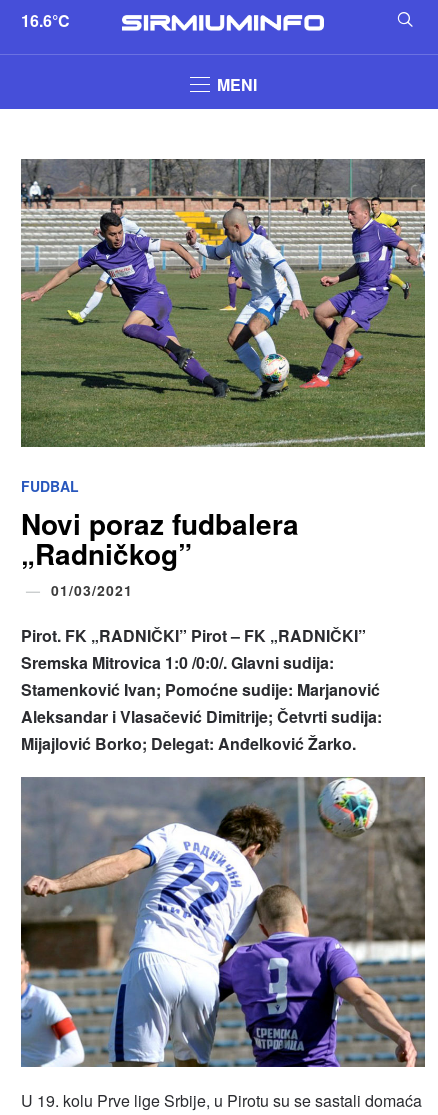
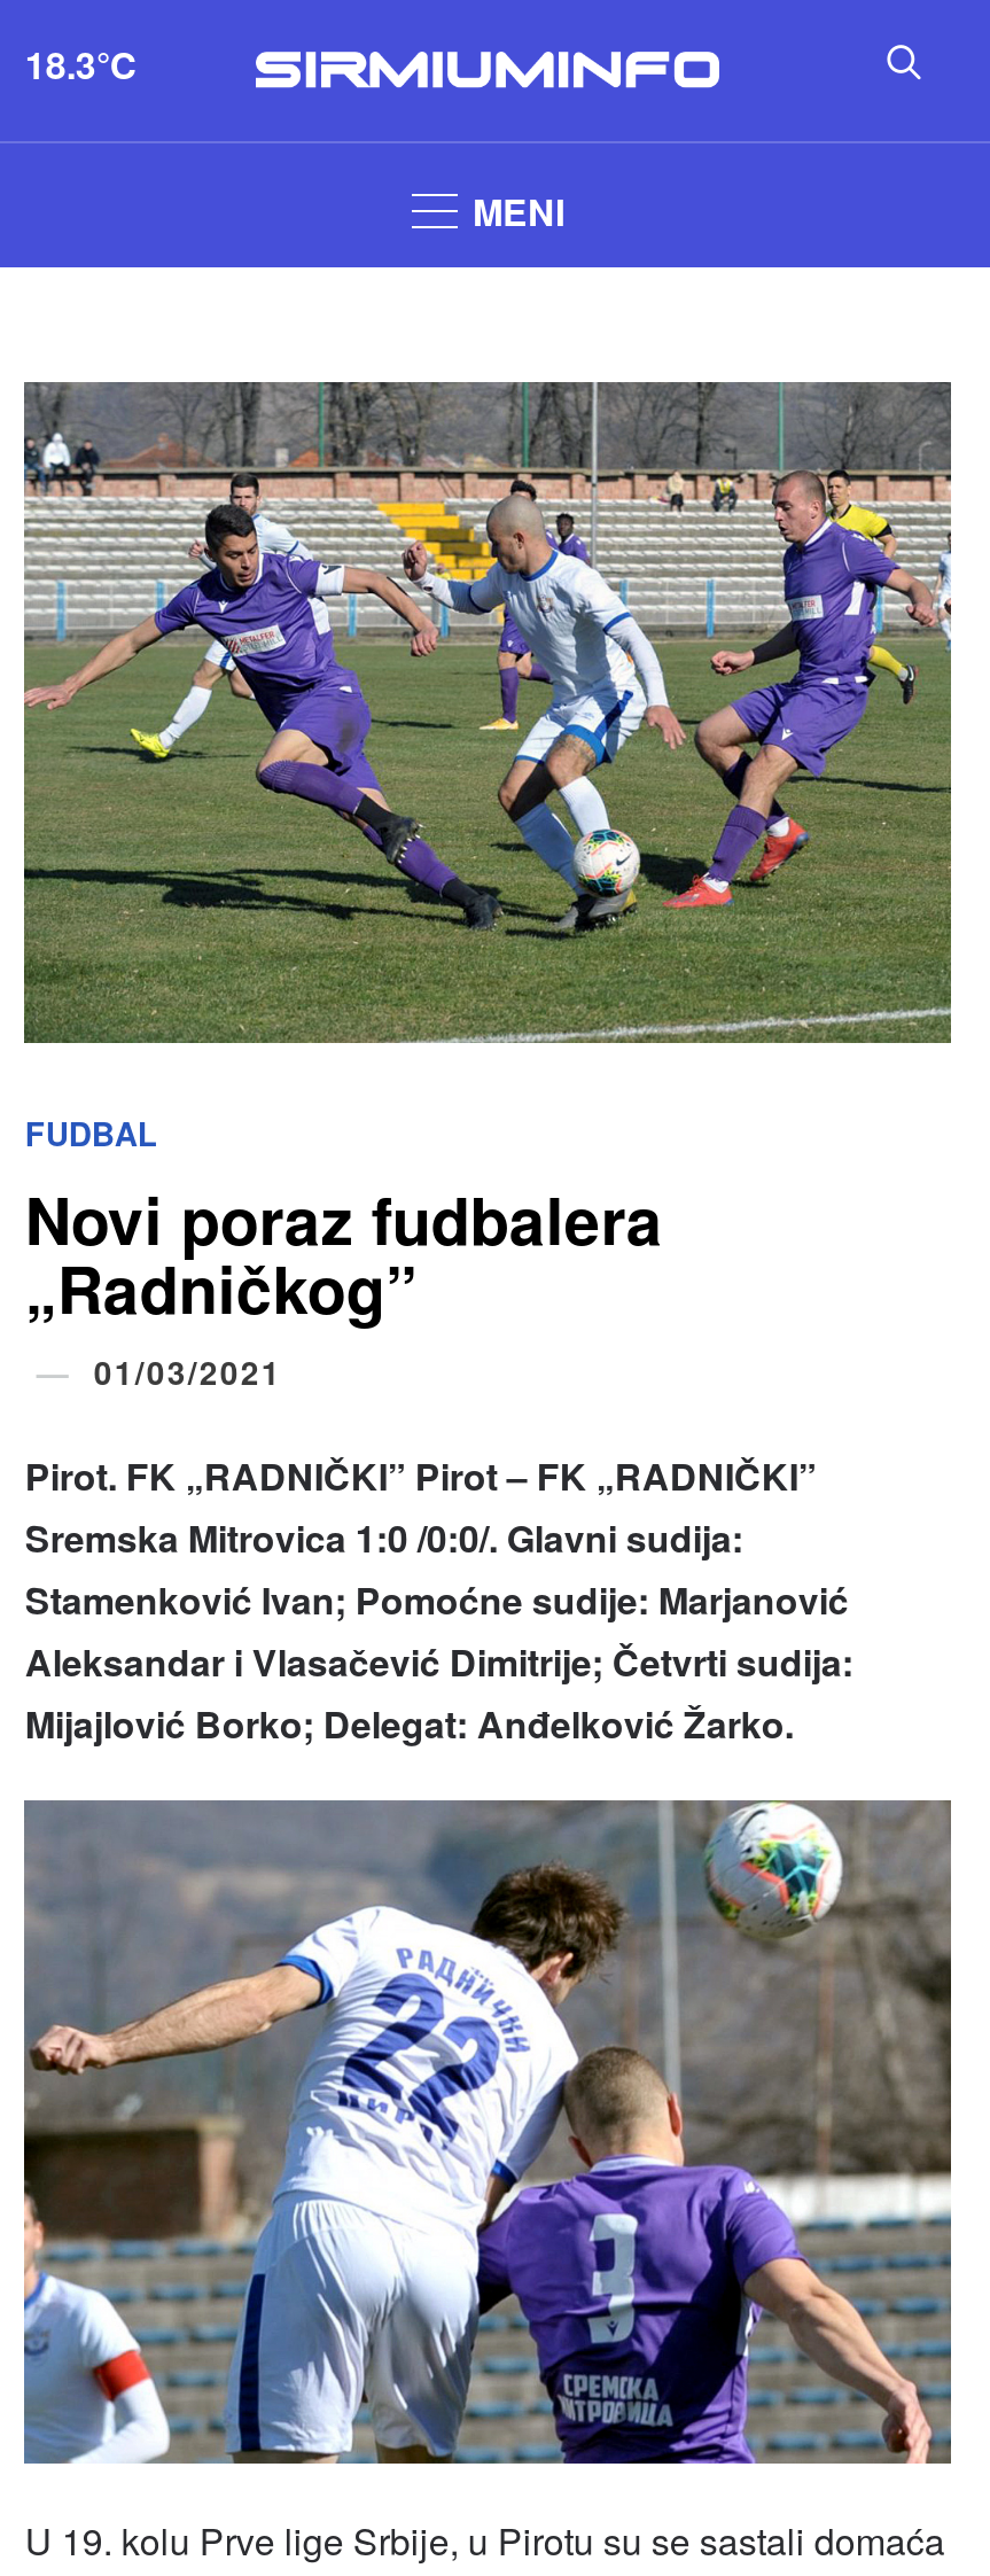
- 16.6°C
+ 18.3°C
